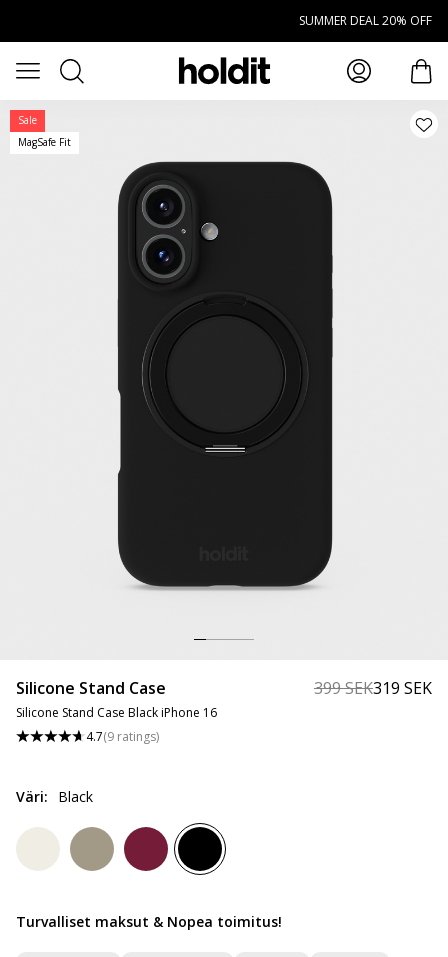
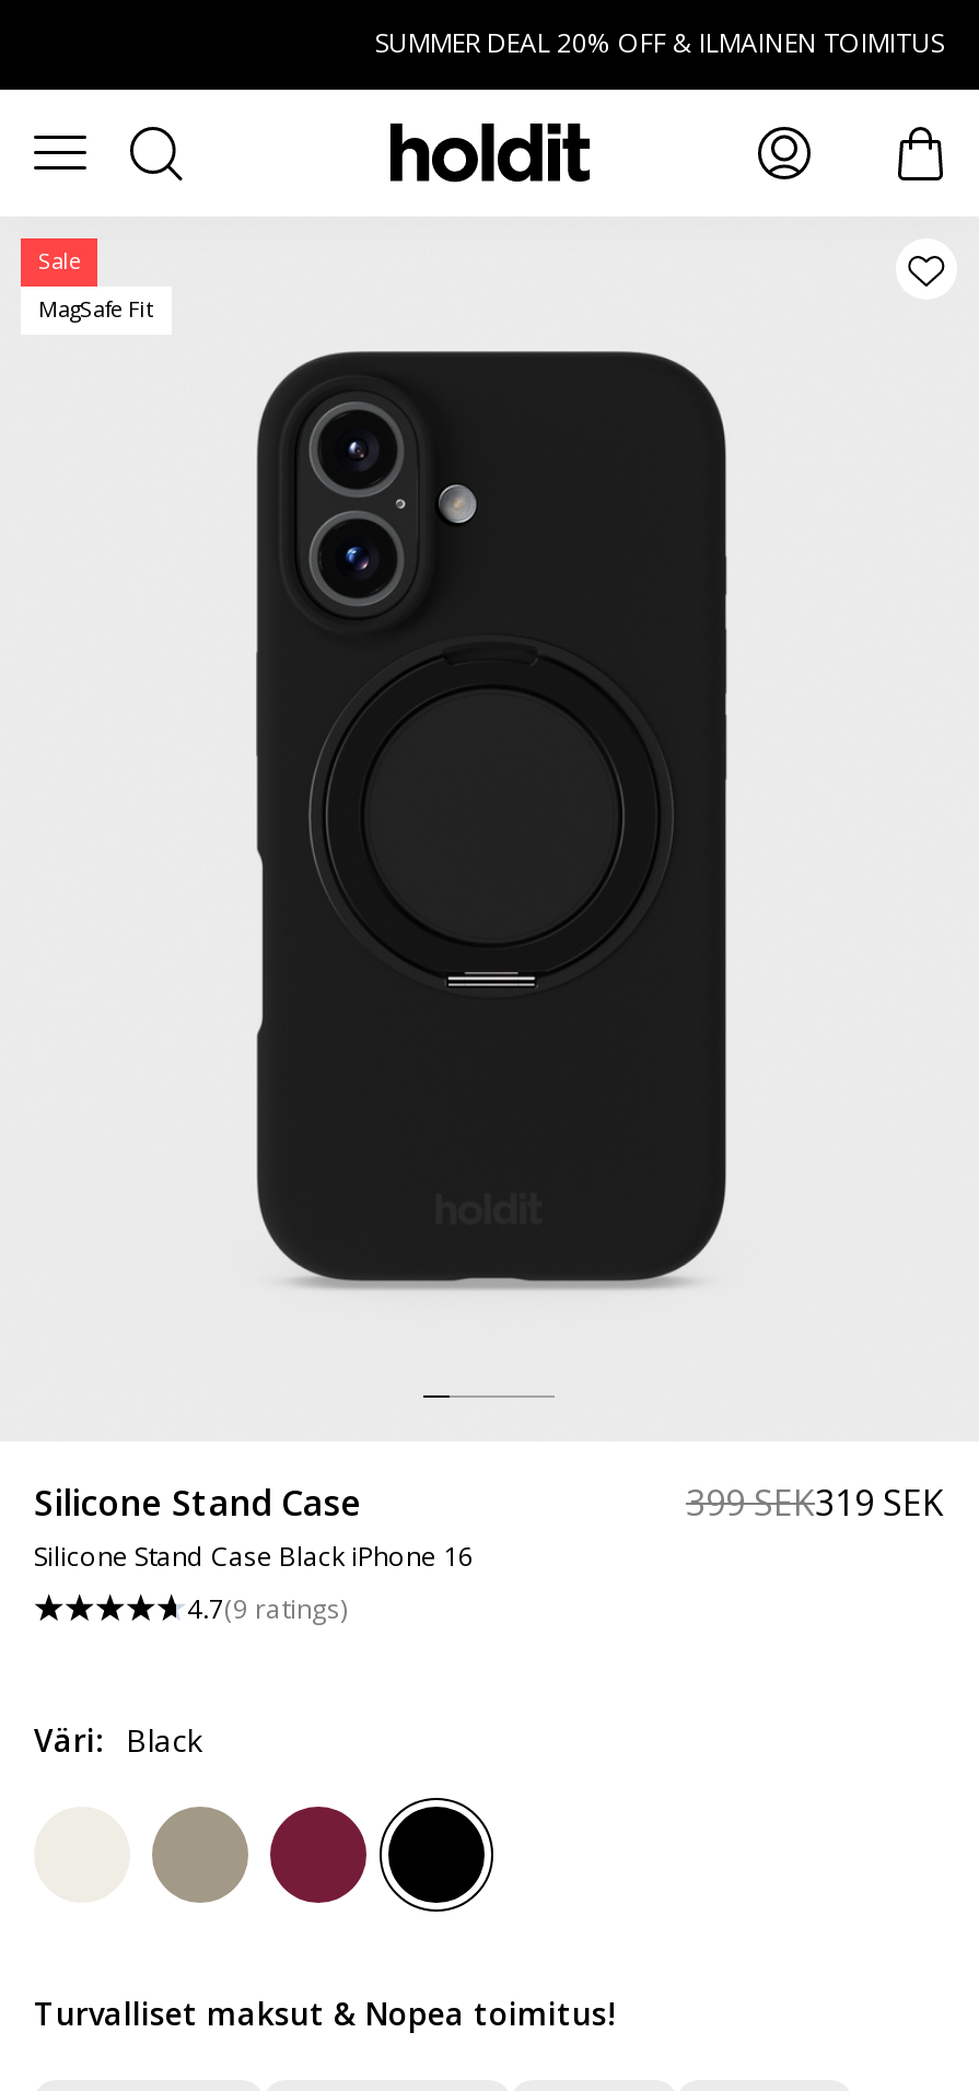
- SUMMER DEAL 20% OFF
+ SUMMER DEAL 20% OFF & ILMAINEN TOIMITUS
